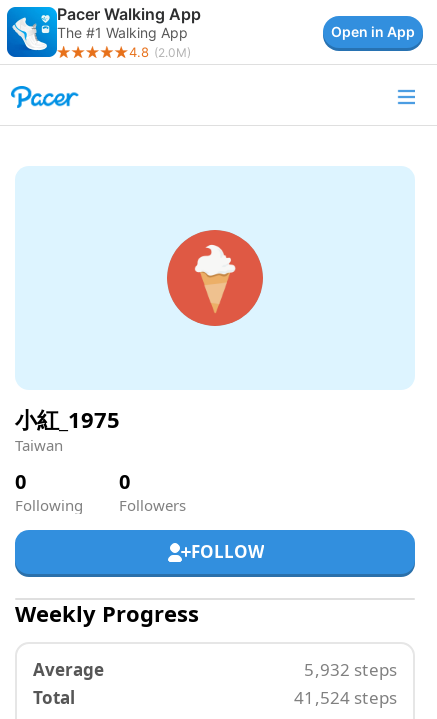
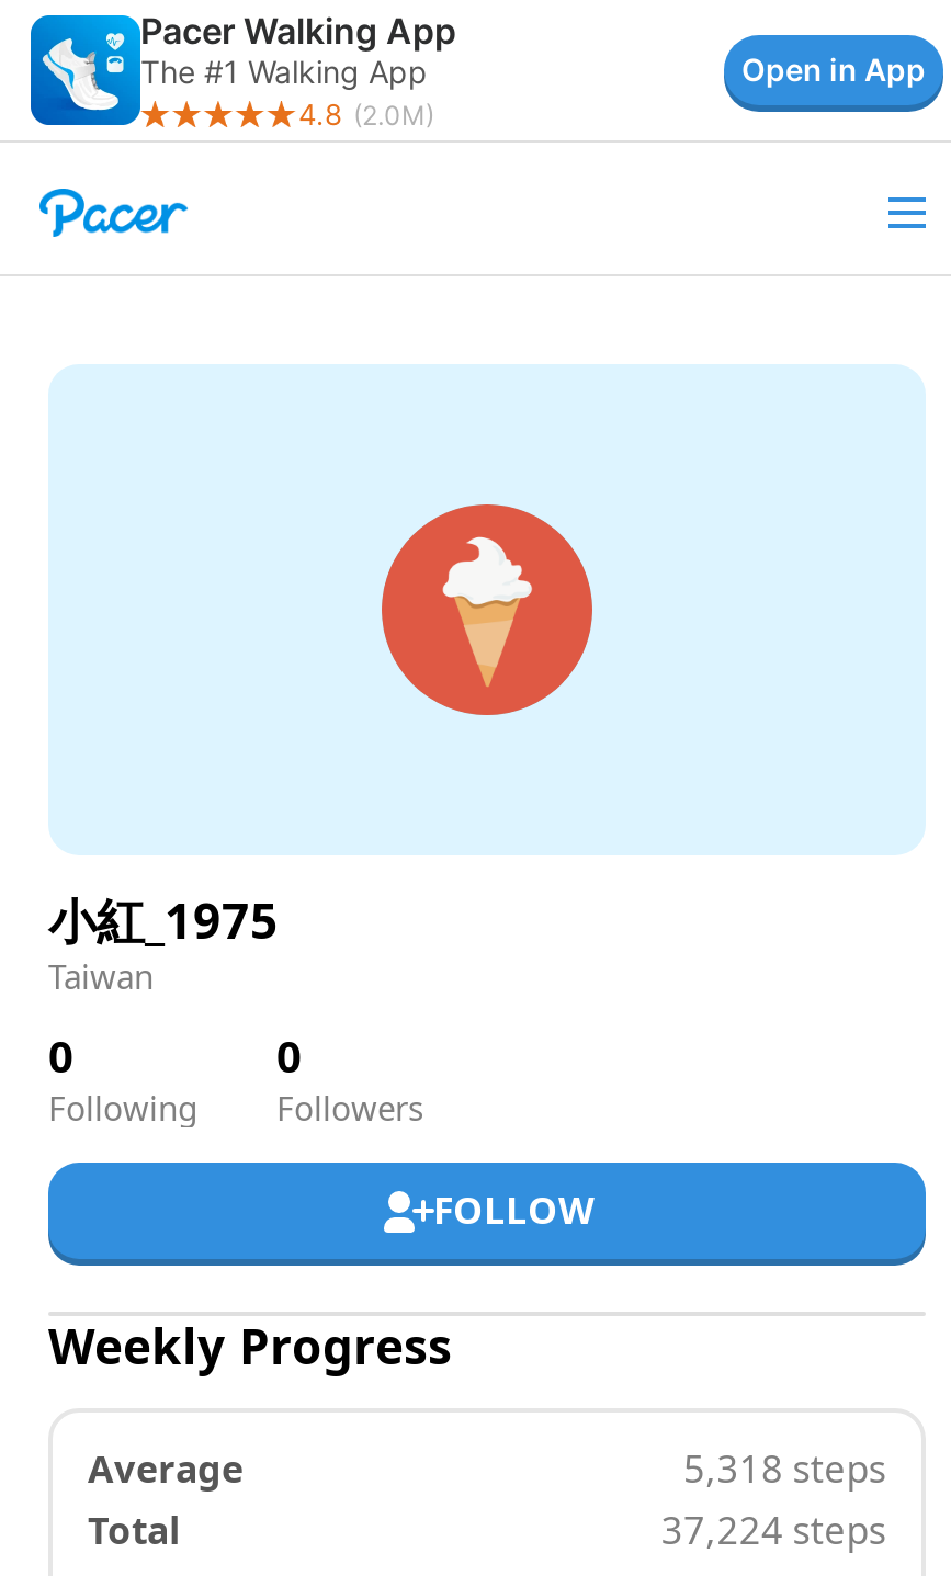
- 5,932 steps
+ 5,318 steps

- 41,524 steps
+ 37,224 steps
